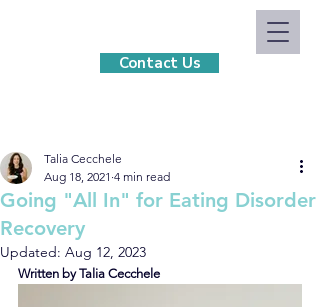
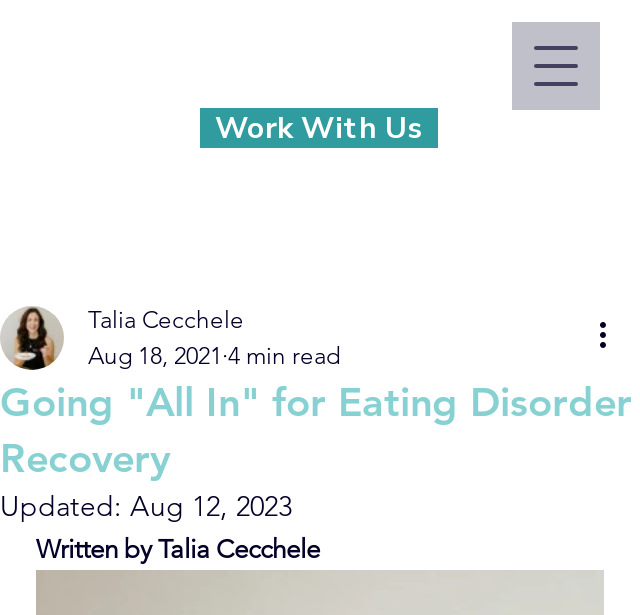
- Contact Us
+ Work With Us
